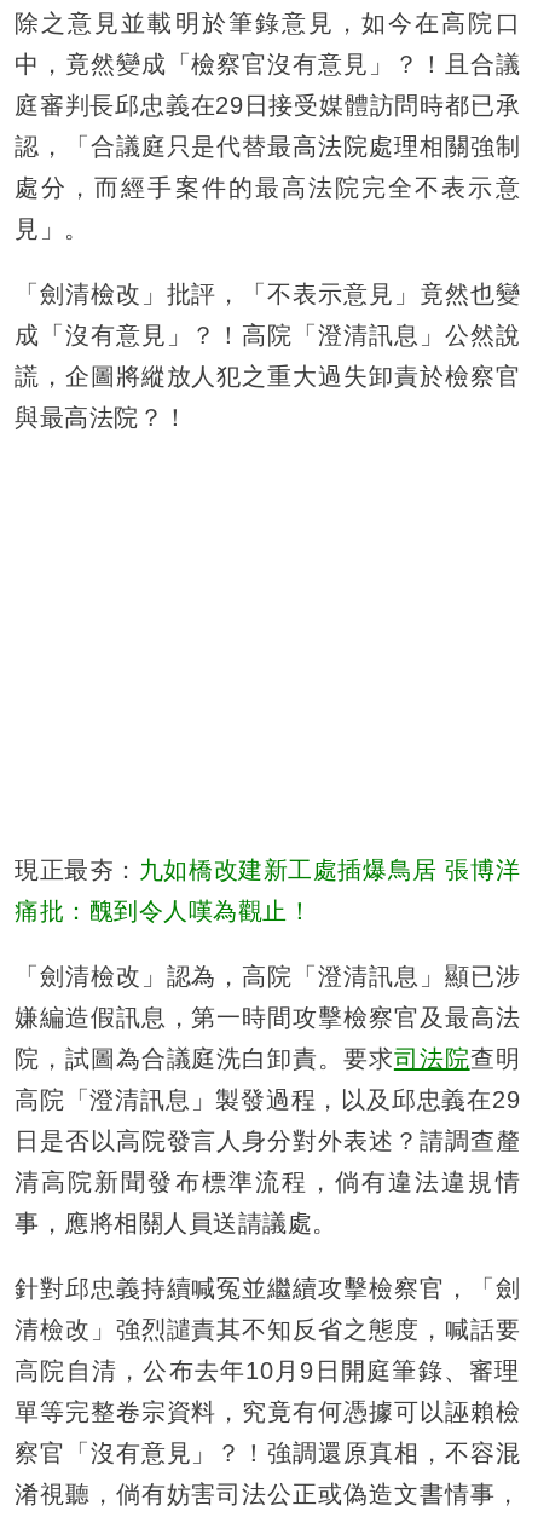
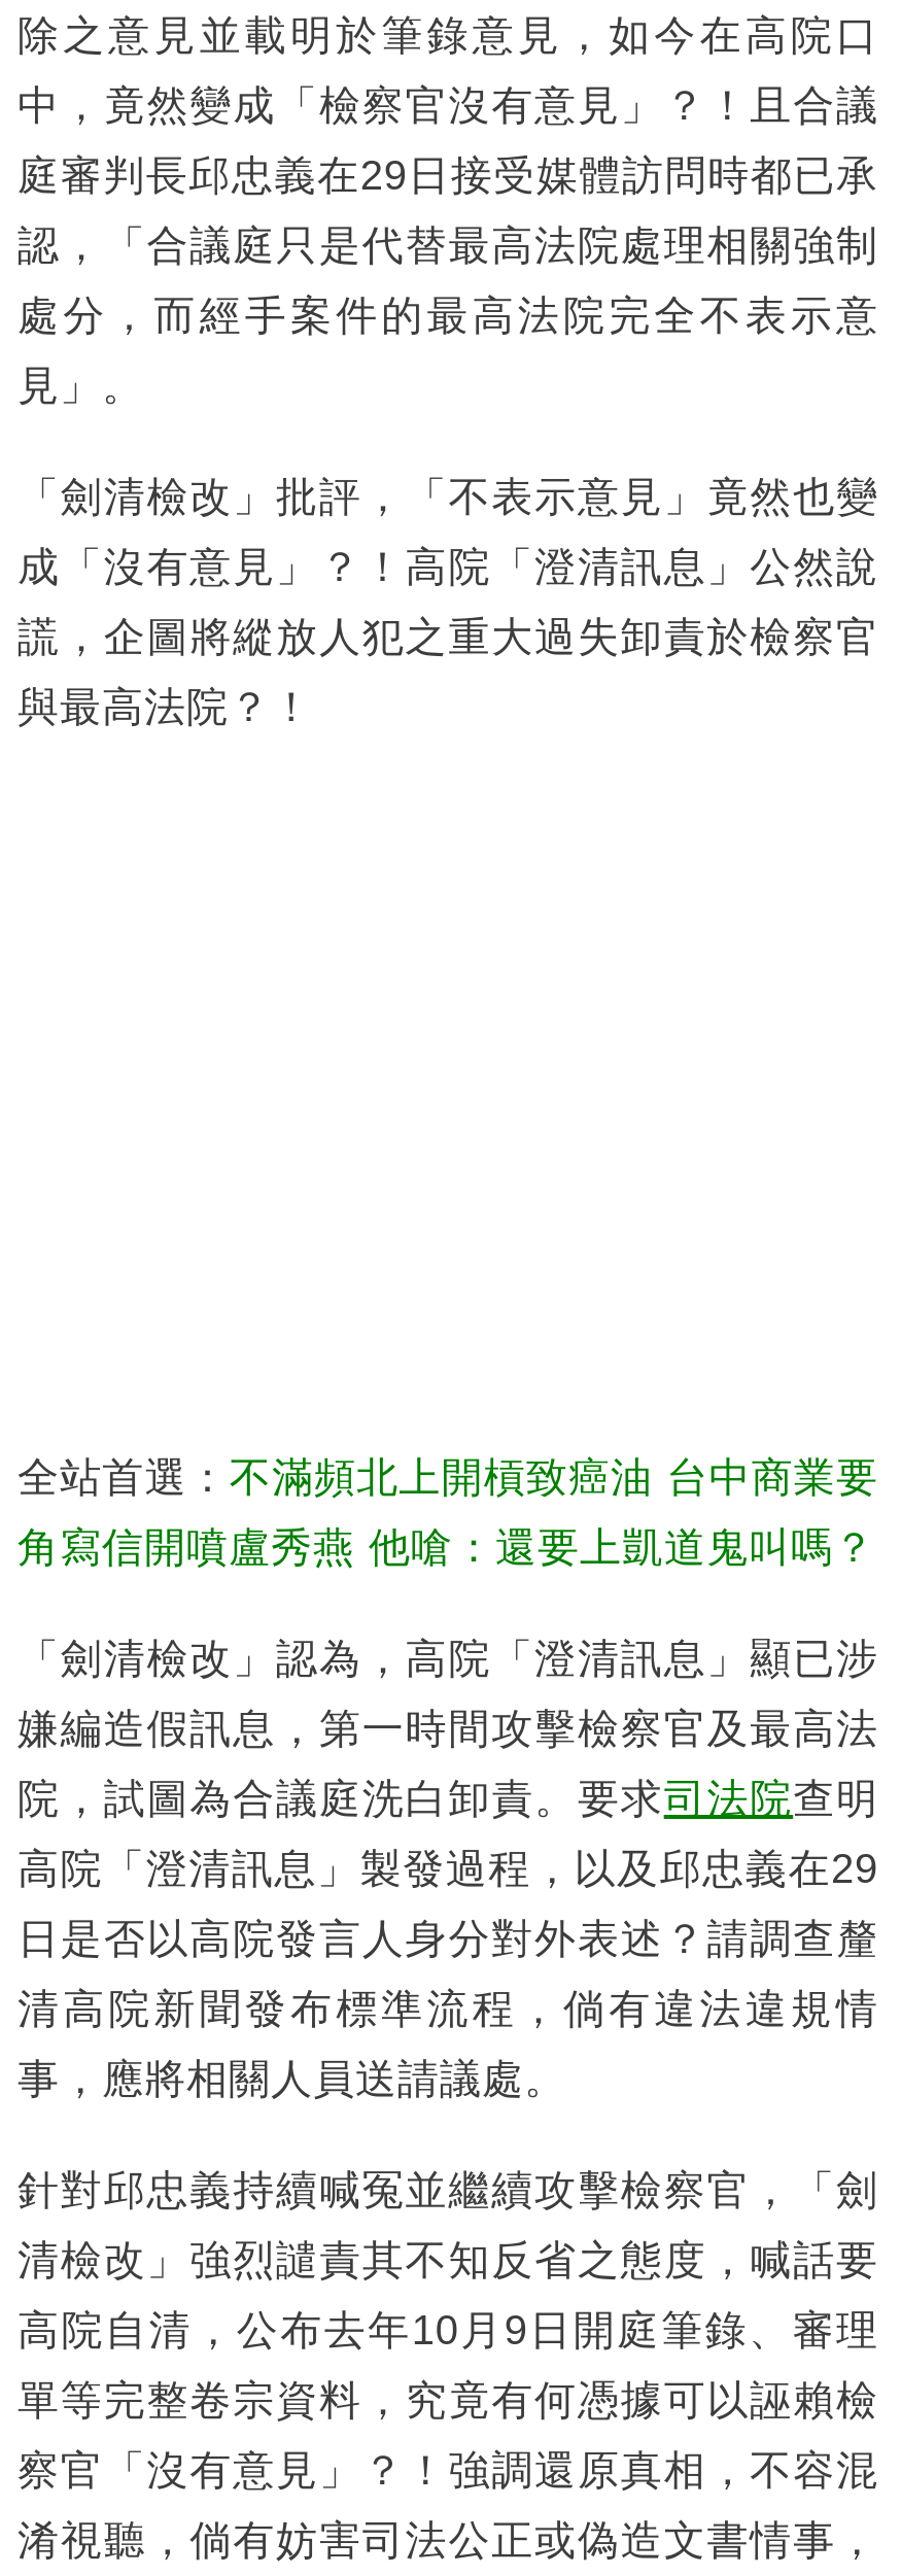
- 現正最夯：九如橋改建新工處插爆鳥居 張博洋
+ 全站首選：不滿頻北上開槓致癌油 台中商業要

- 痛批：醜到令人嘆為觀止！
+ 角寫信開噴盧秀燕 他嗆：還要上凱道鬼叫嗎？
